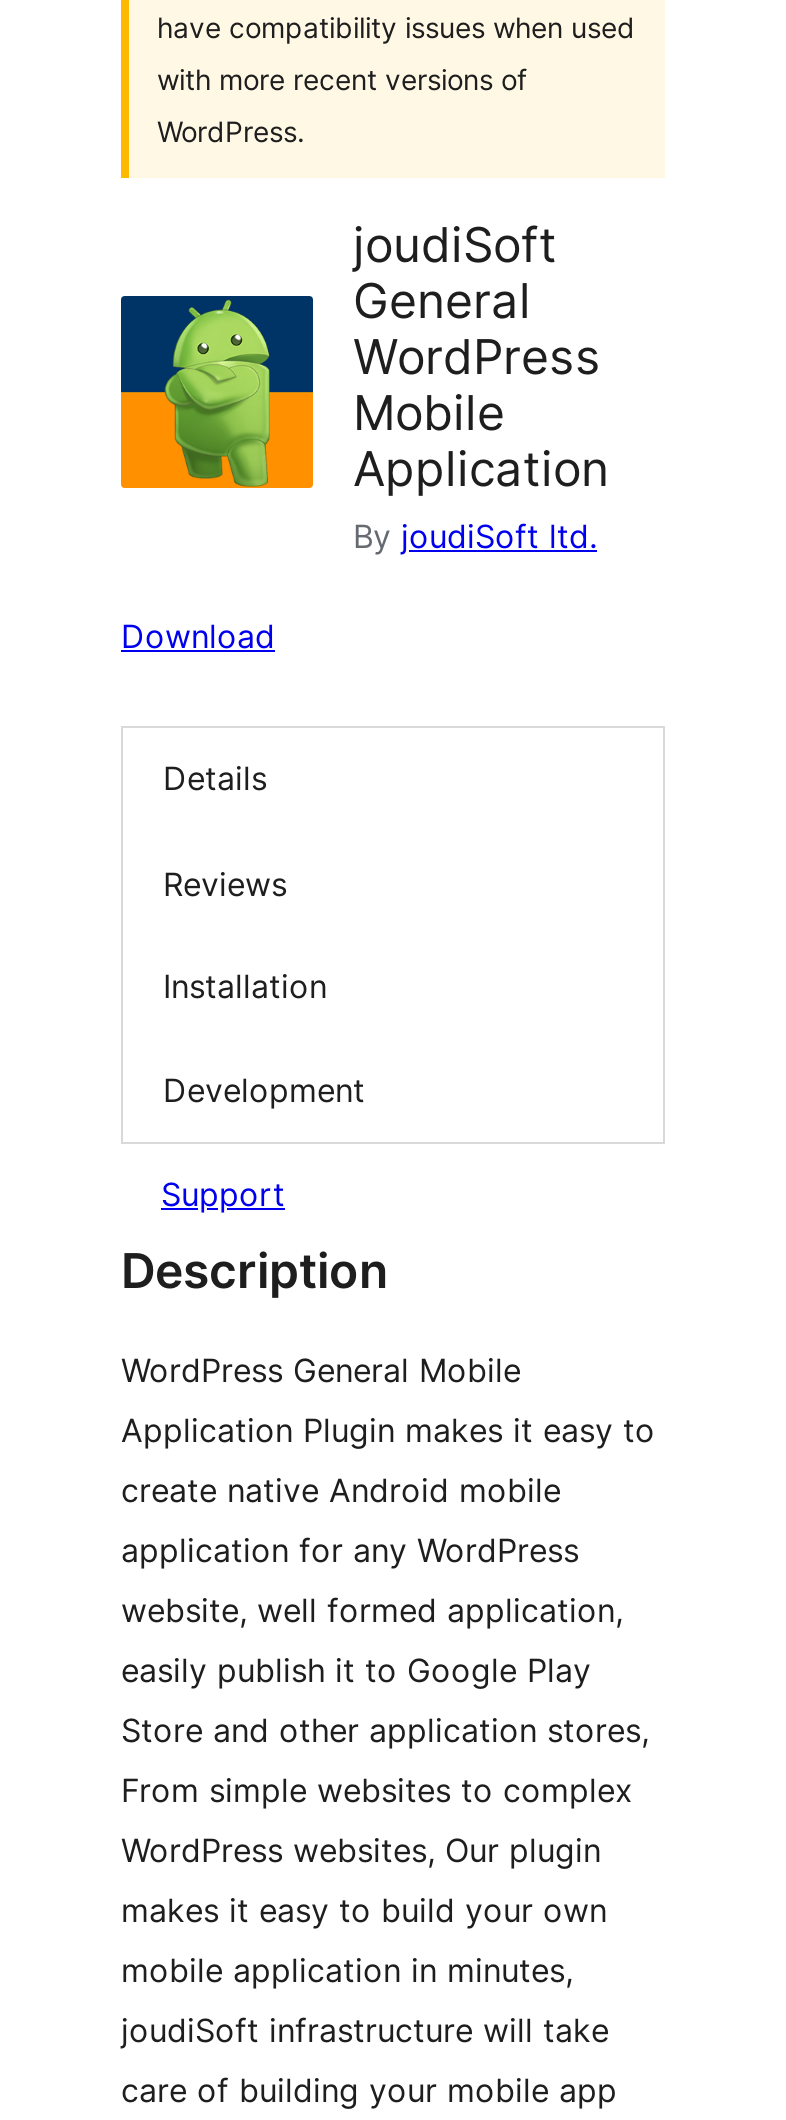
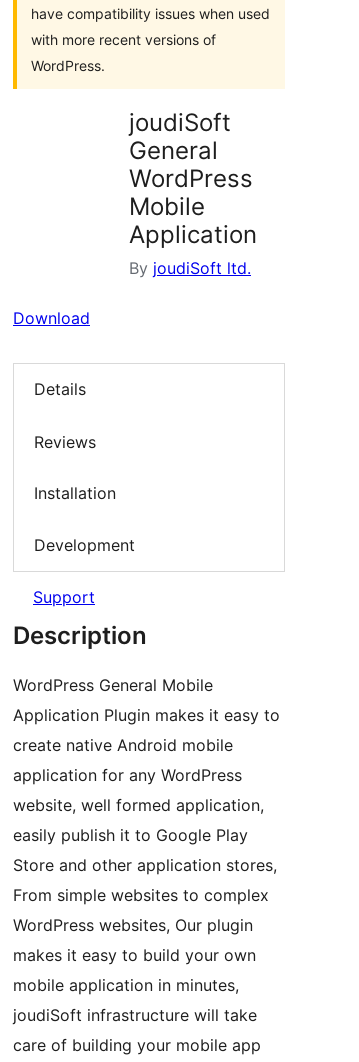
- [image]
